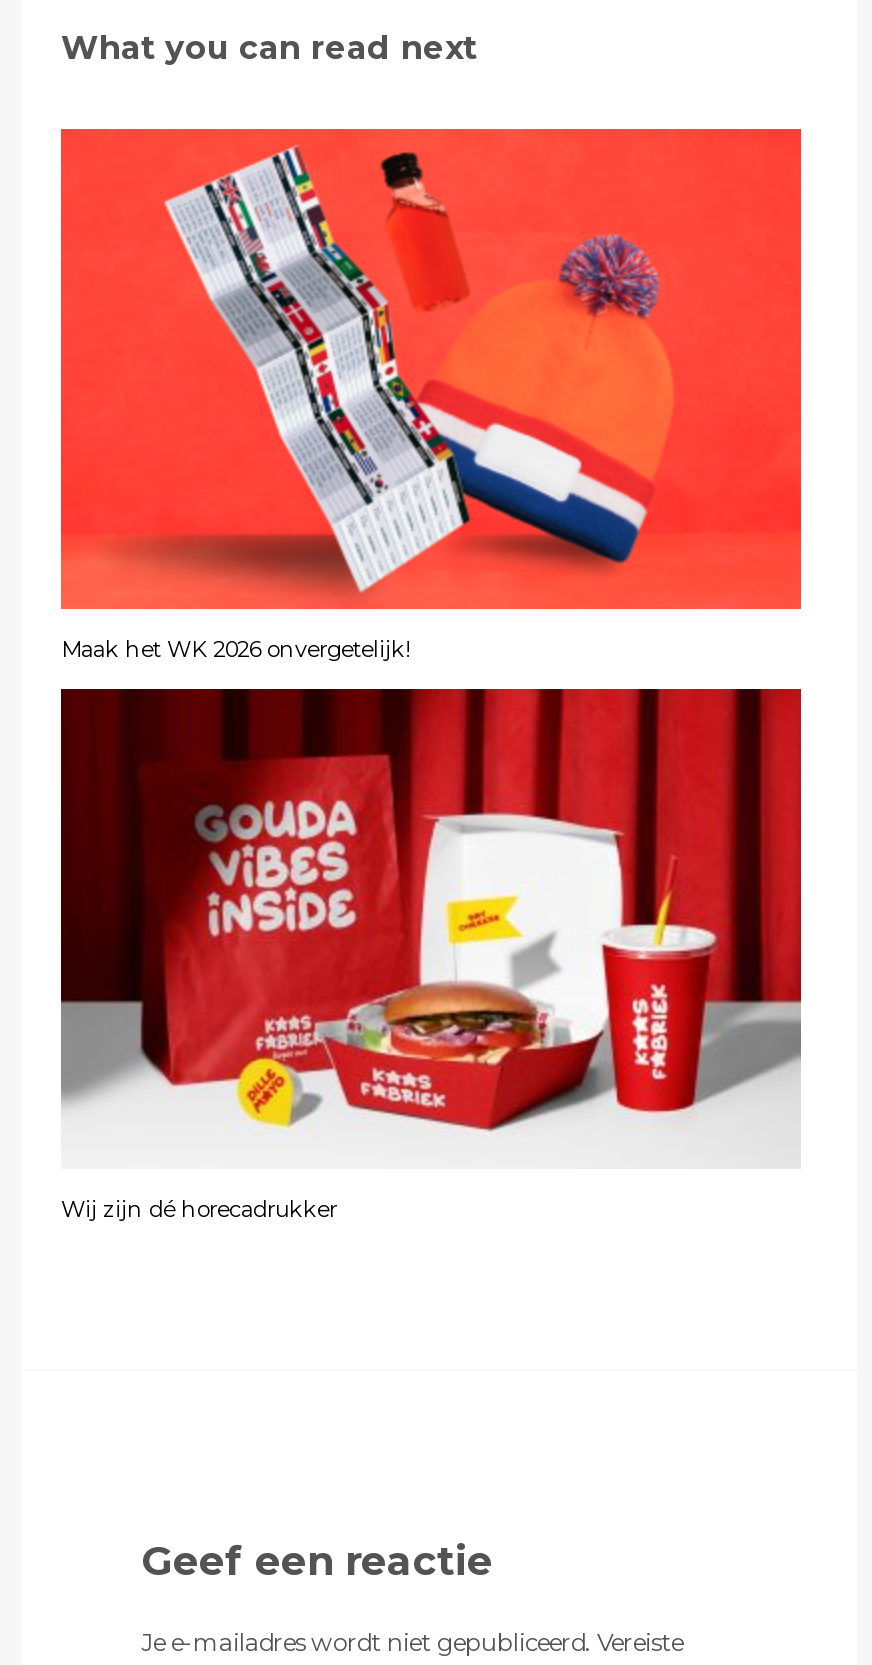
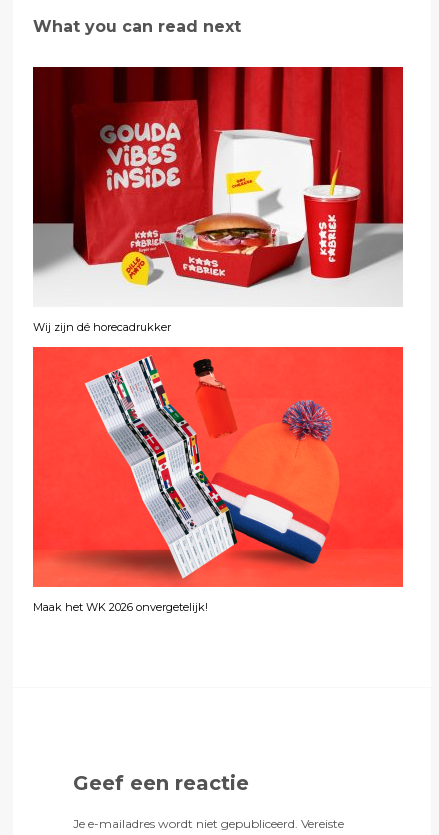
moved down: [image] | Maak het WK 2026 onvergetelijk!

moved up: [image] | Wij zijn dé horecadrukker
